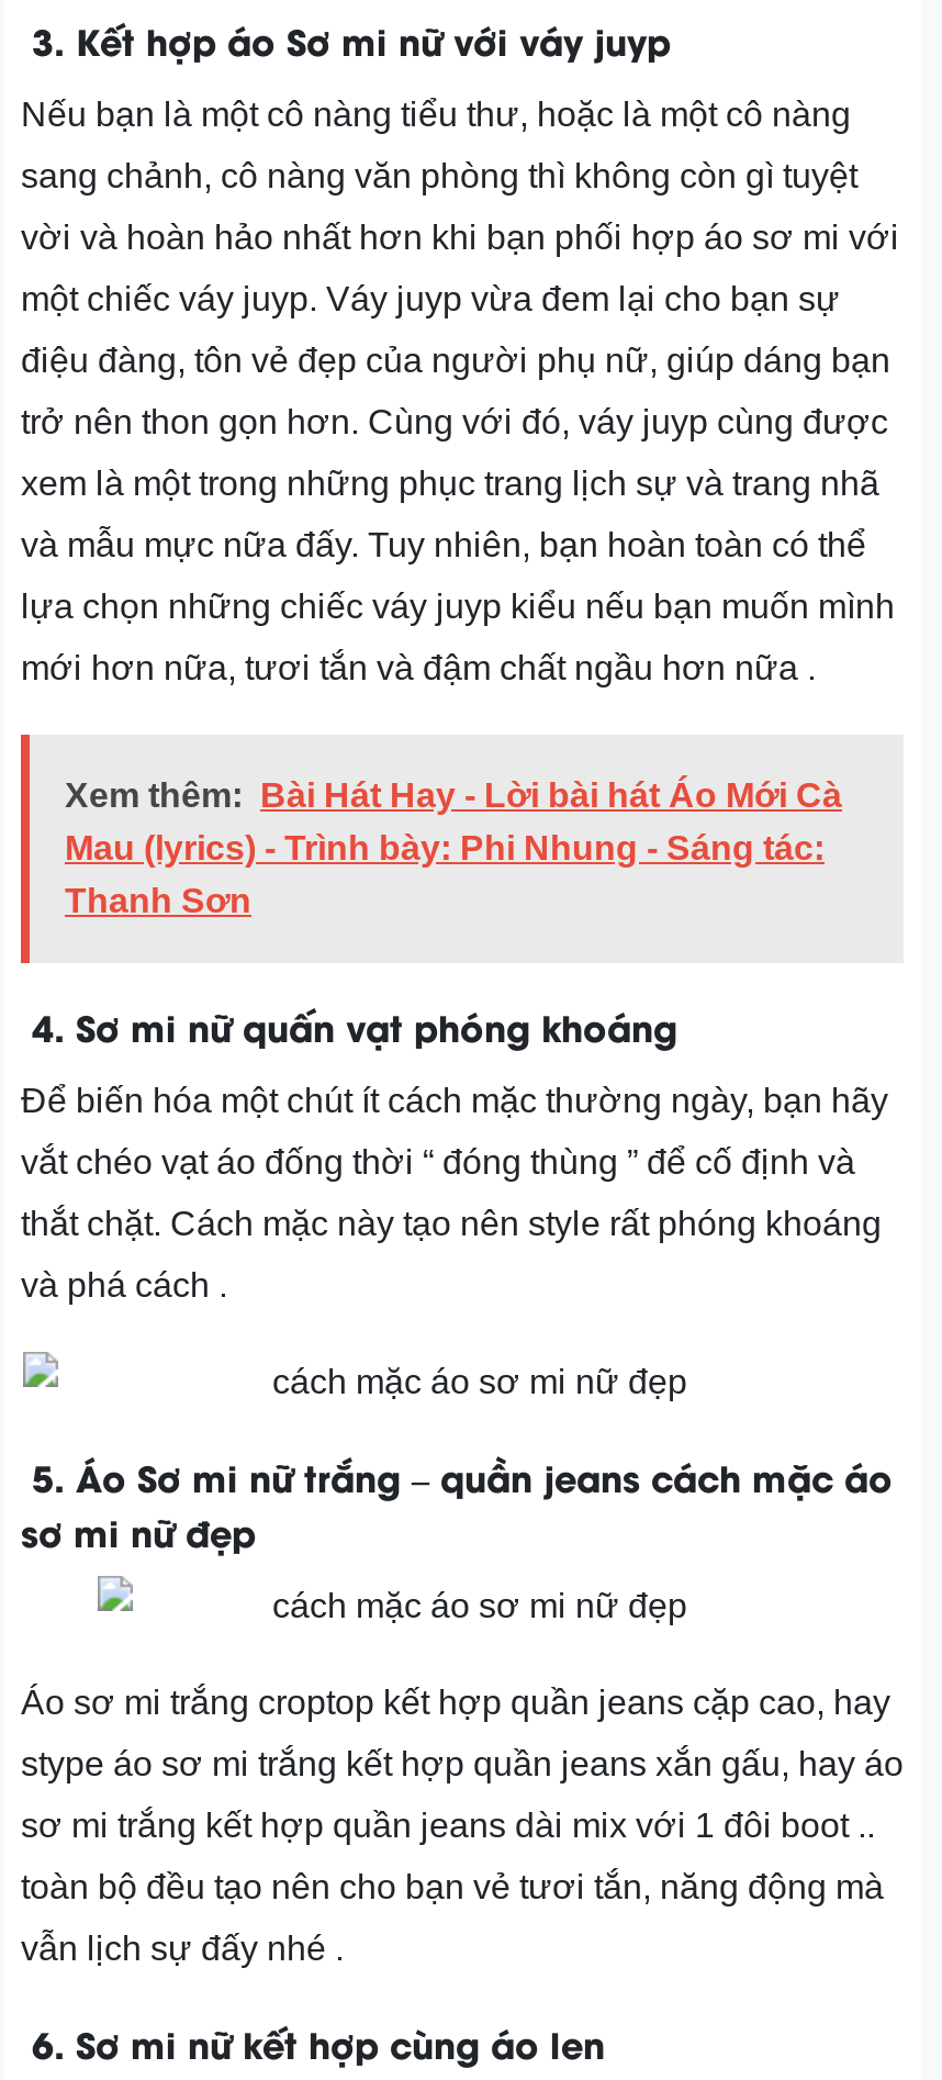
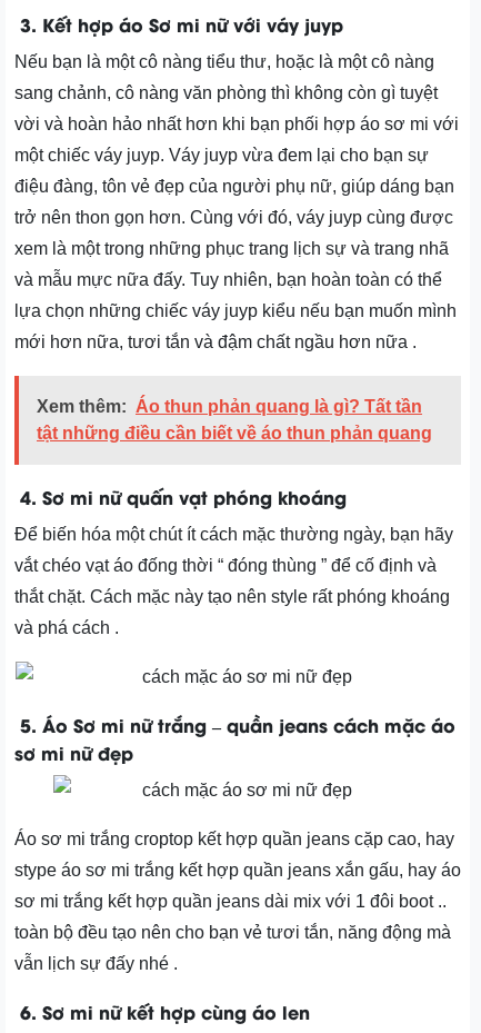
- Xem thêm: Bài Hát Hay - Lời bài hát Áo Mới Cà
- Mau (lyrics) - Trình bày: Phi Nhung - Sáng tác:
- Thanh Sơn
+ Xem thêm: Áo thun phản quang là gì? Tất tần
+ tật những điều cần biết về áo thun phản quang
